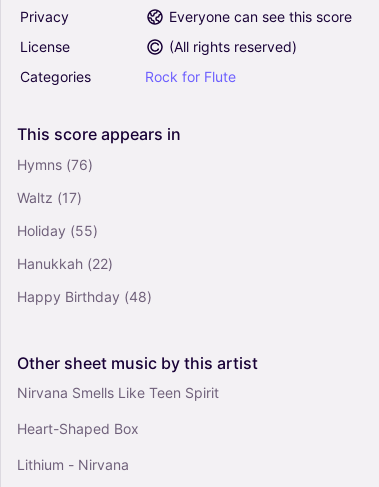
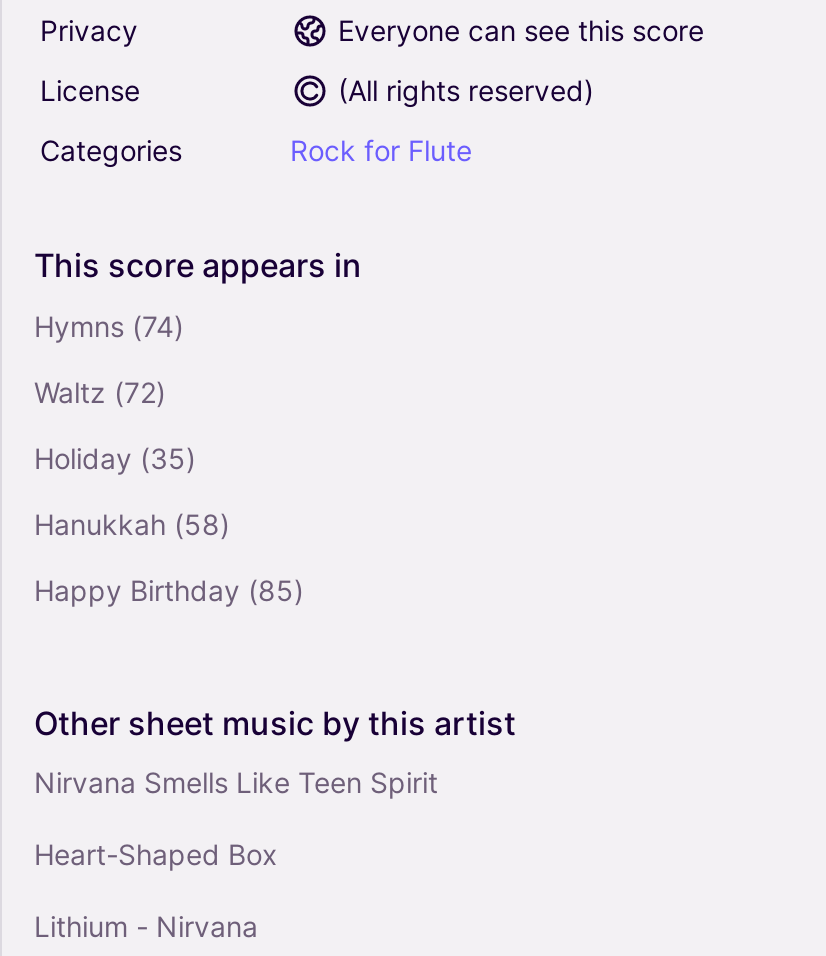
- Hymns (76)
+ Hymns (74)

- Waltz (17)
+ Waltz (72)

- Holiday (55)
+ Holiday (35)

- Hanukkah (22)
+ Hanukkah (58)

- Happy Birthday (48)
+ Happy Birthday (85)
